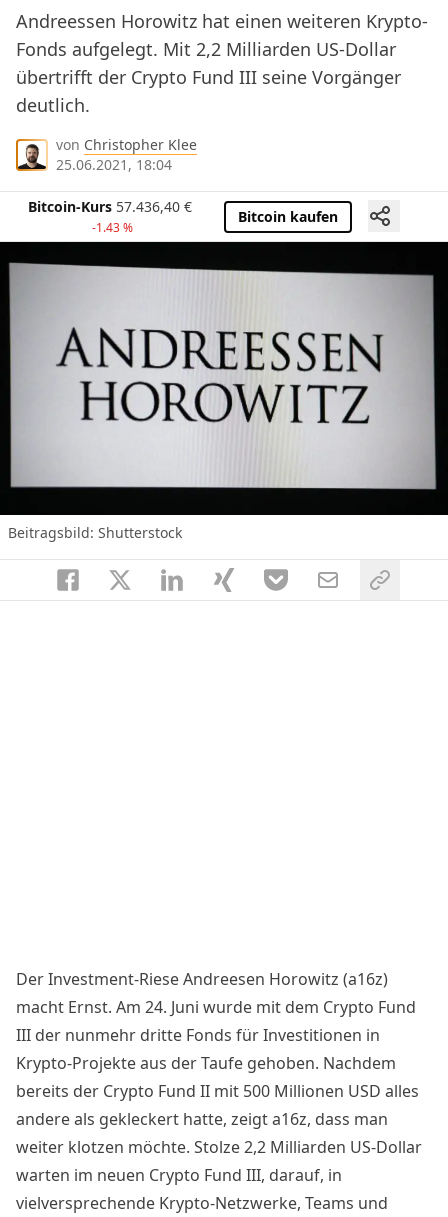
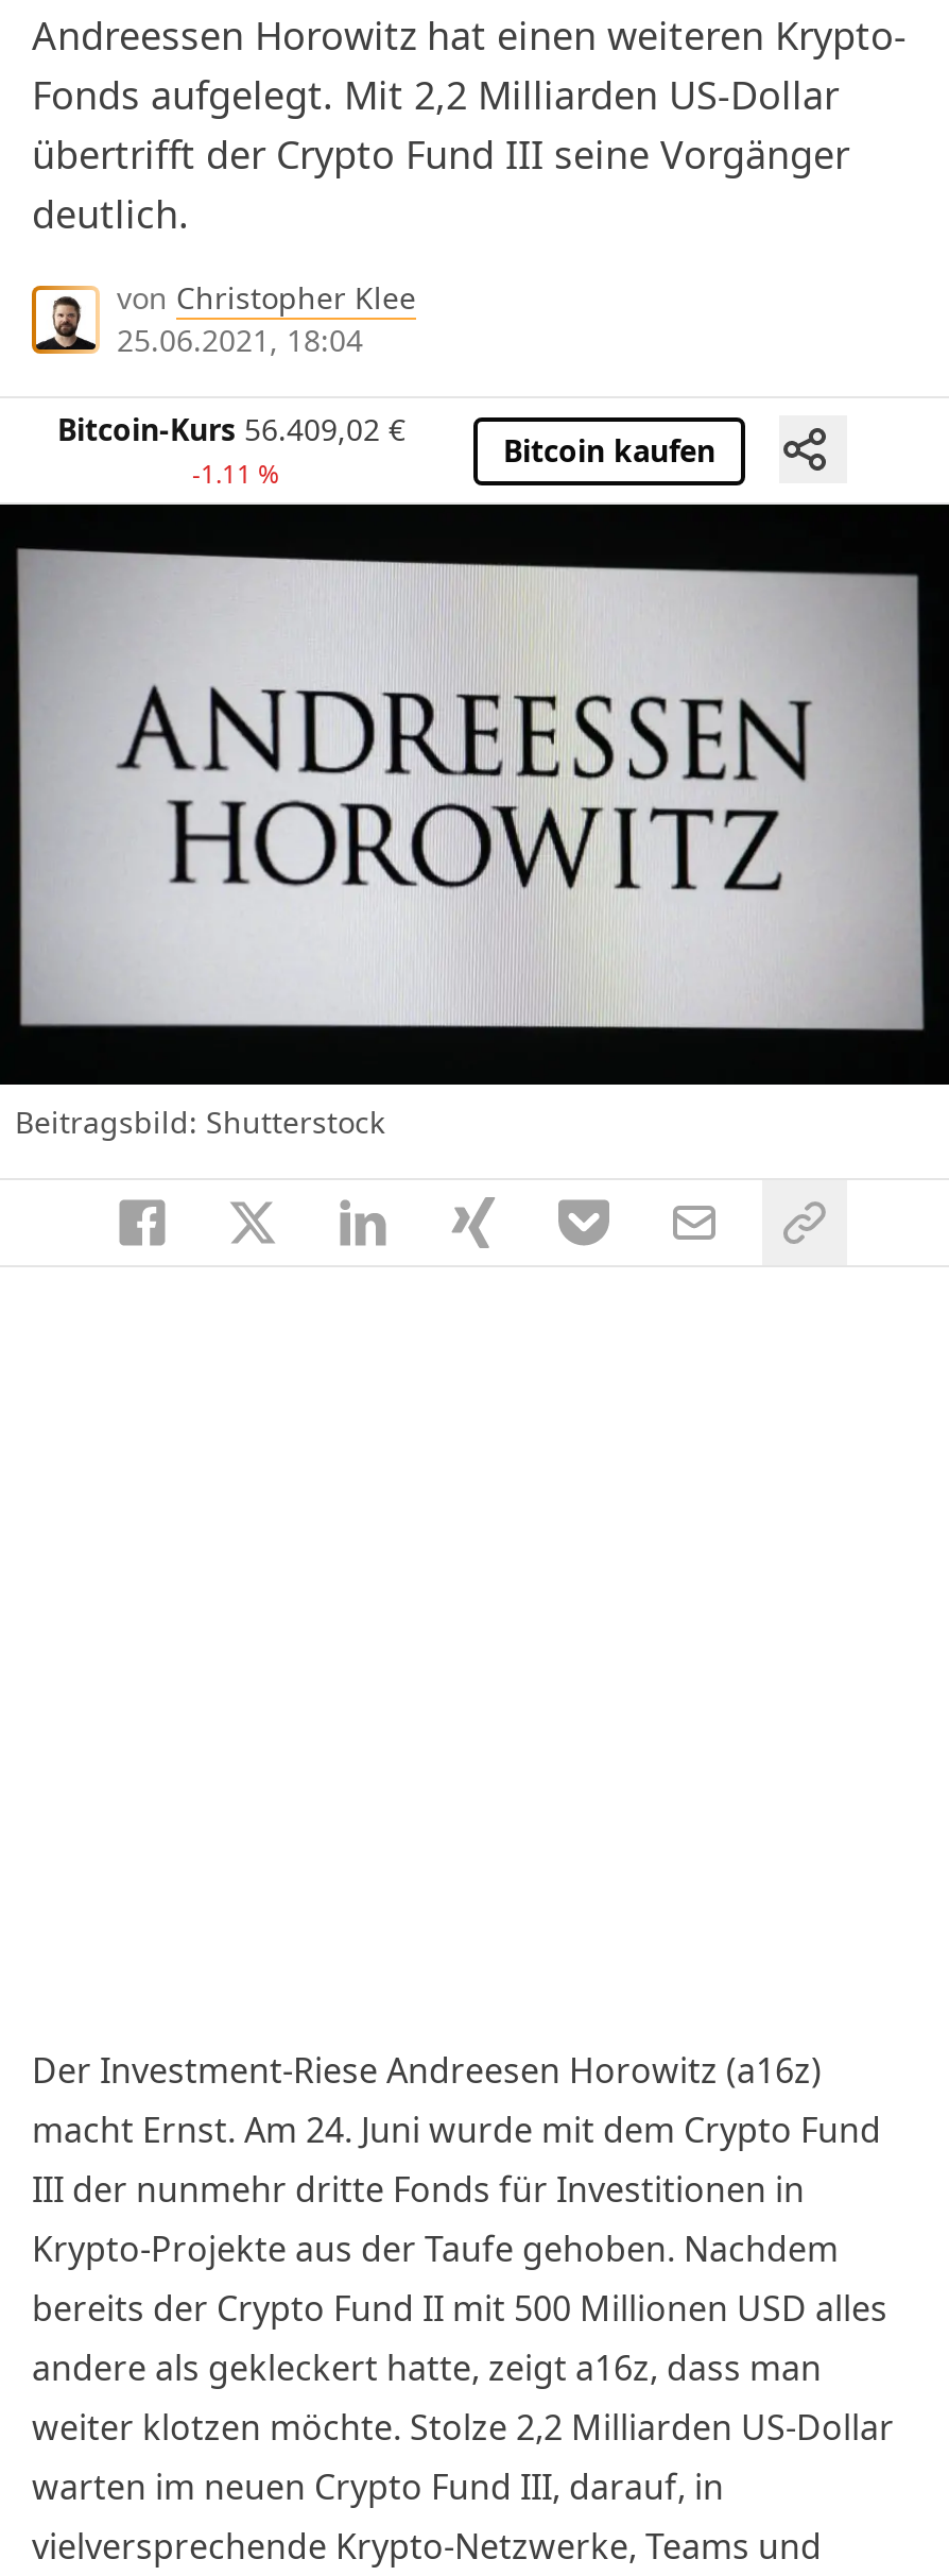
- Bitcoin-Kurs 57.436,40 €
+ Bitcoin-Kurs 56.409,02 €

- -1.43 %
+ -1.11 %
